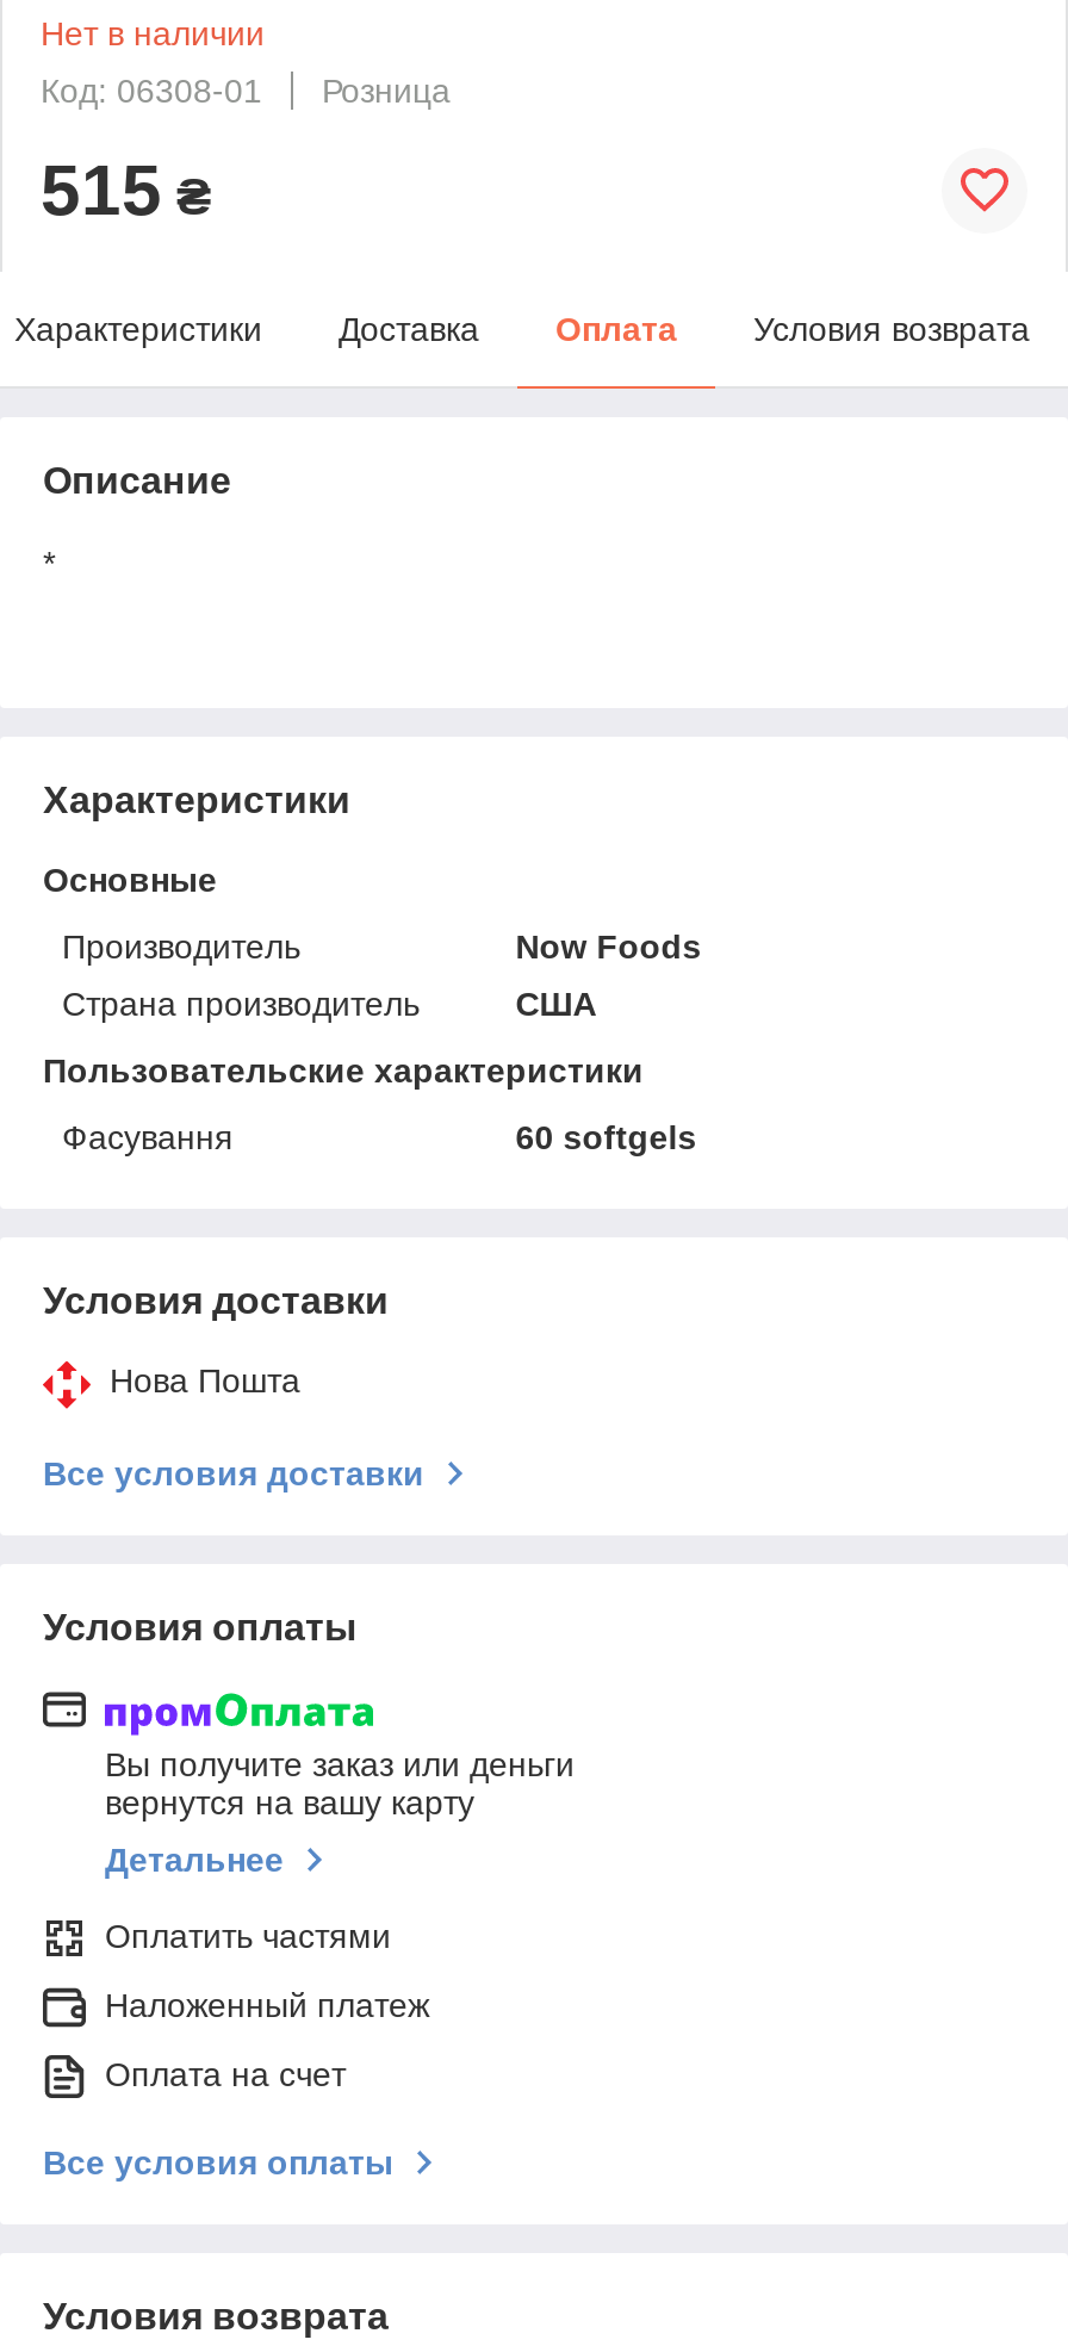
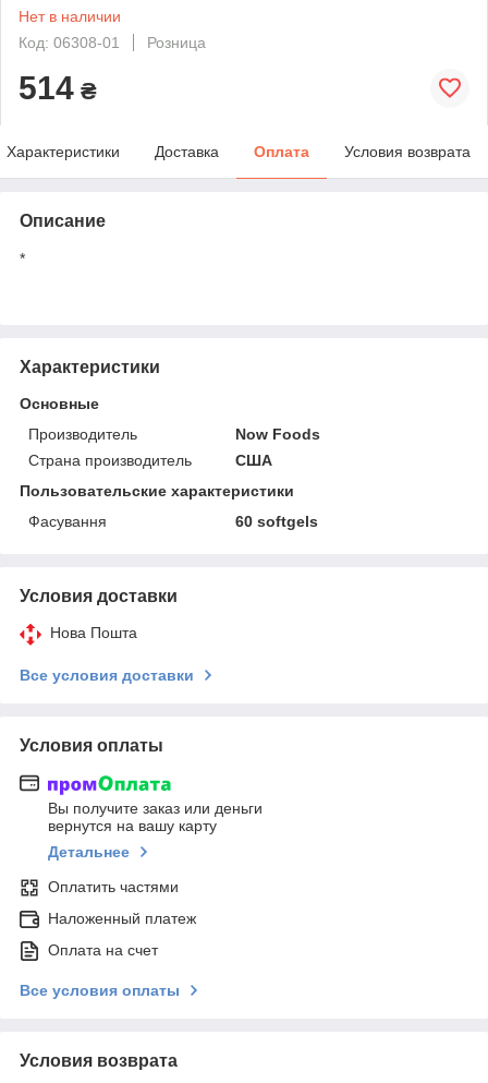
- 515 ₴
+ 514 ₴
